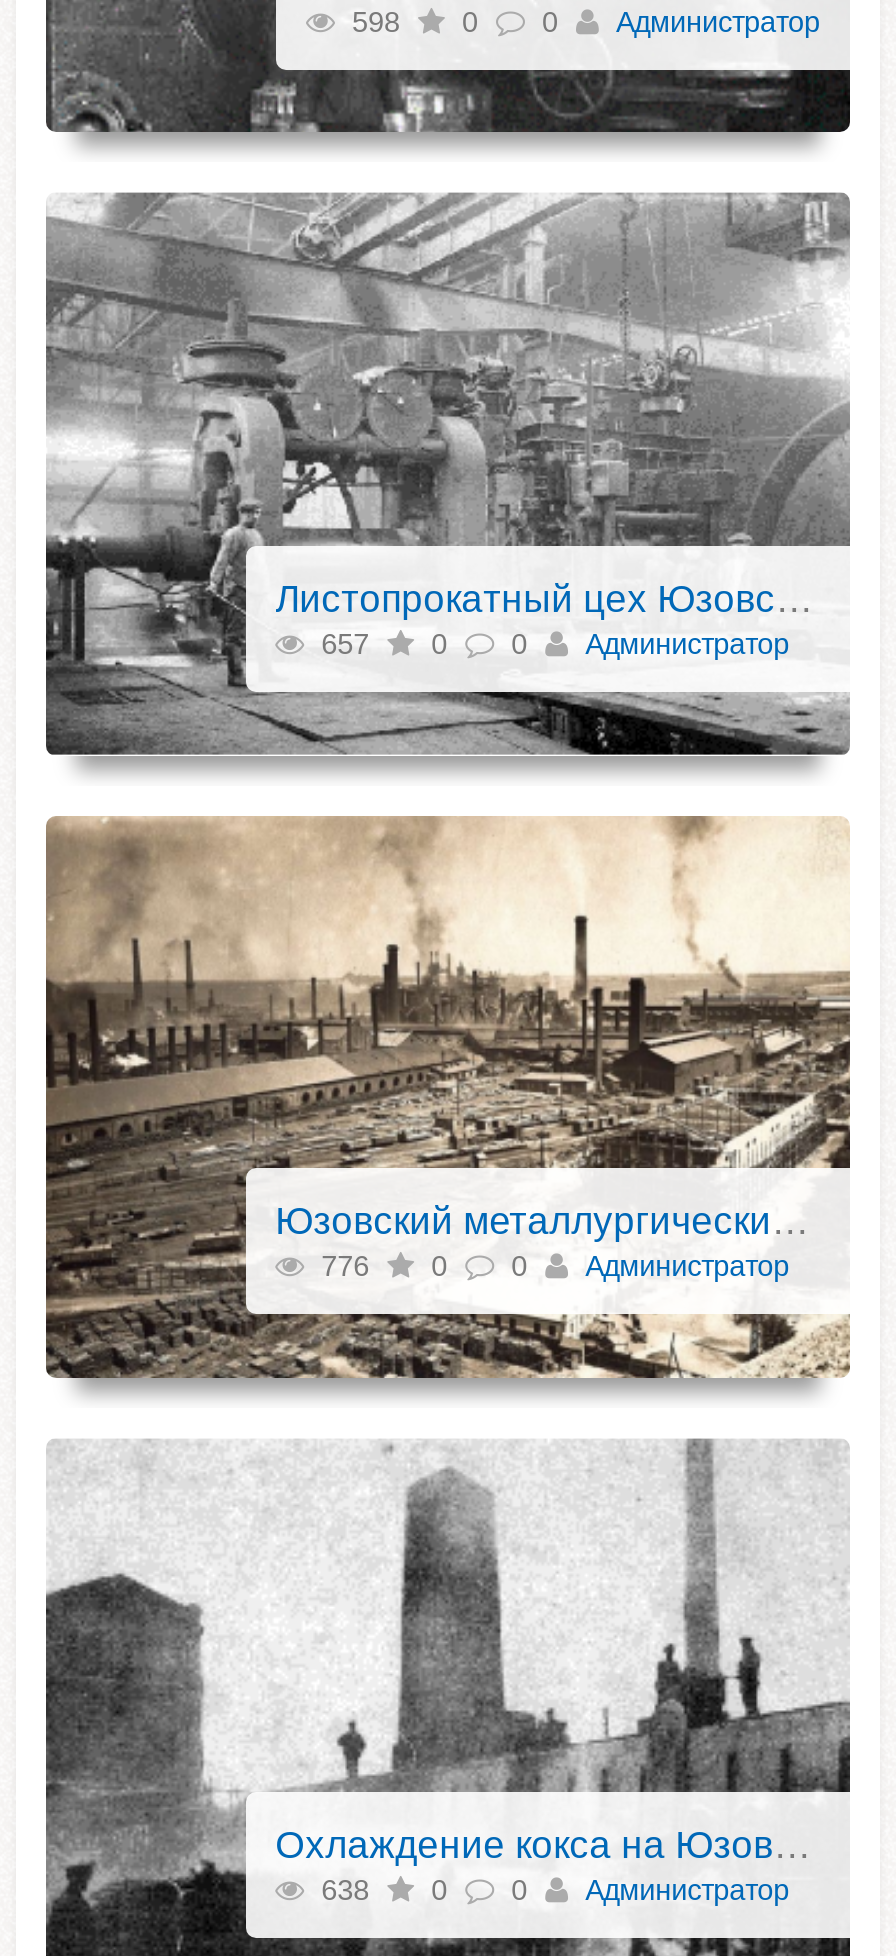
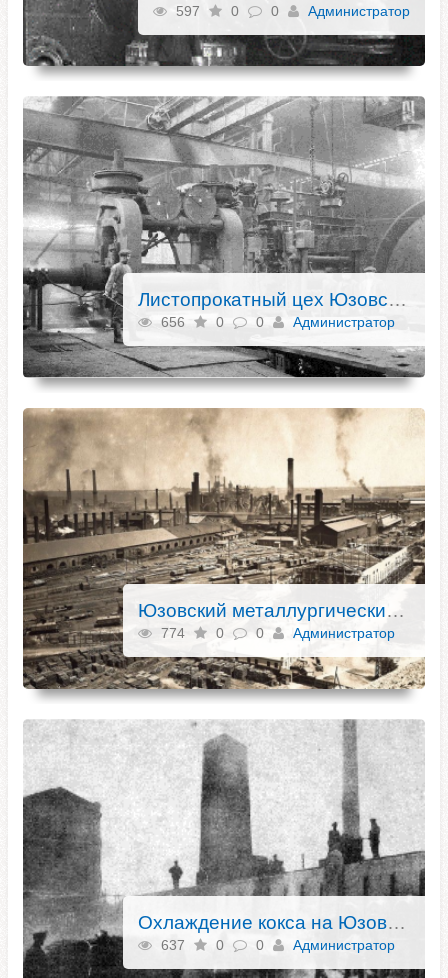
- 598 0 0 Администратор
+ 597 0 0 Администратор

- 657 0 0 Администратор
+ 656 0 0 Администратор

- 776 0 0 Администратор
+ 774 0 0 Администратор

- 638 0 0 Администратор
+ 637 0 0 Администратор
